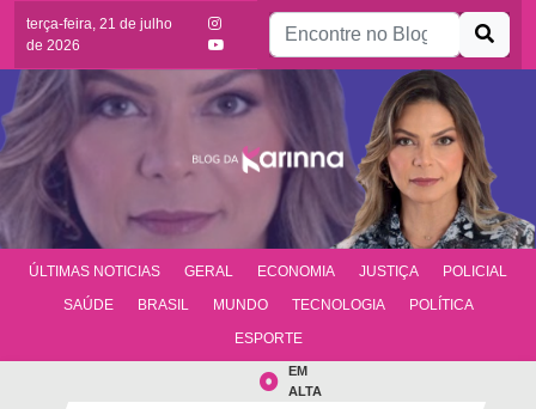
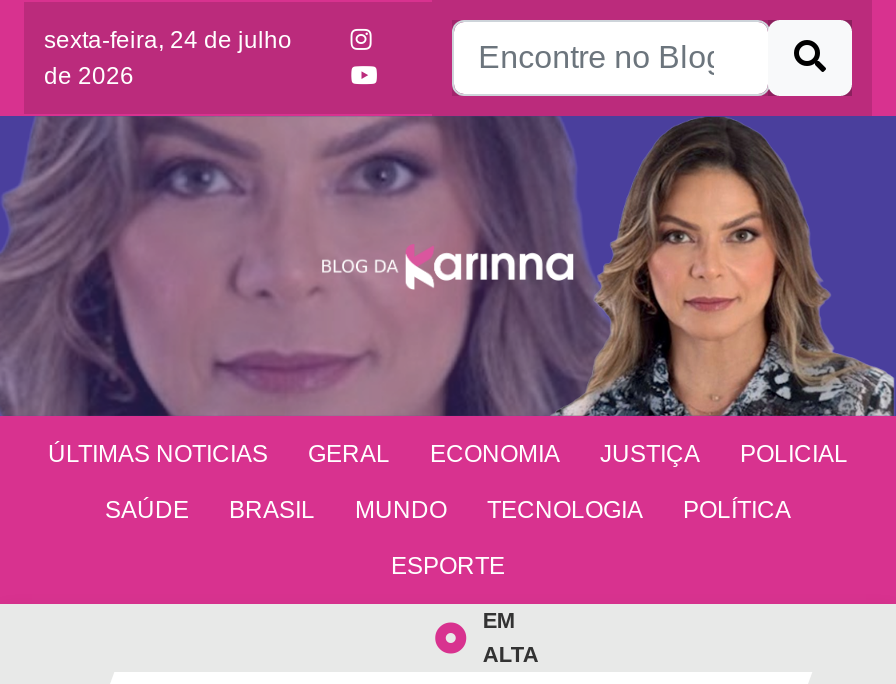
- terça-feira, 21 de julho
+ sexta-feira, 24 de julho
